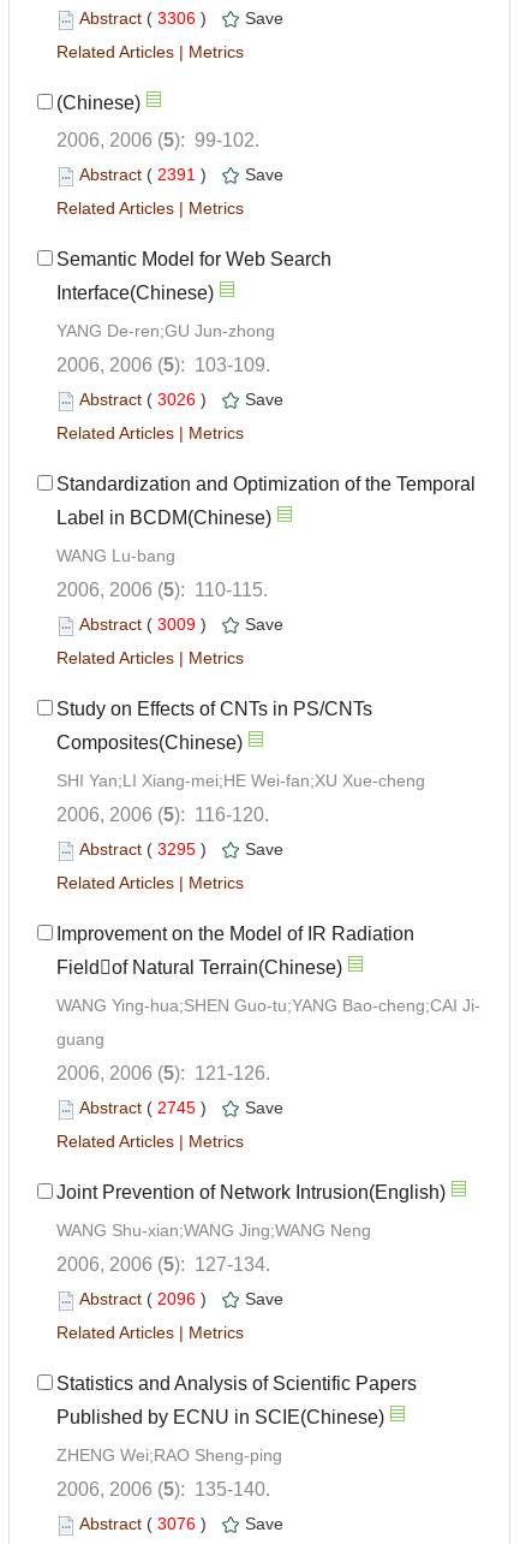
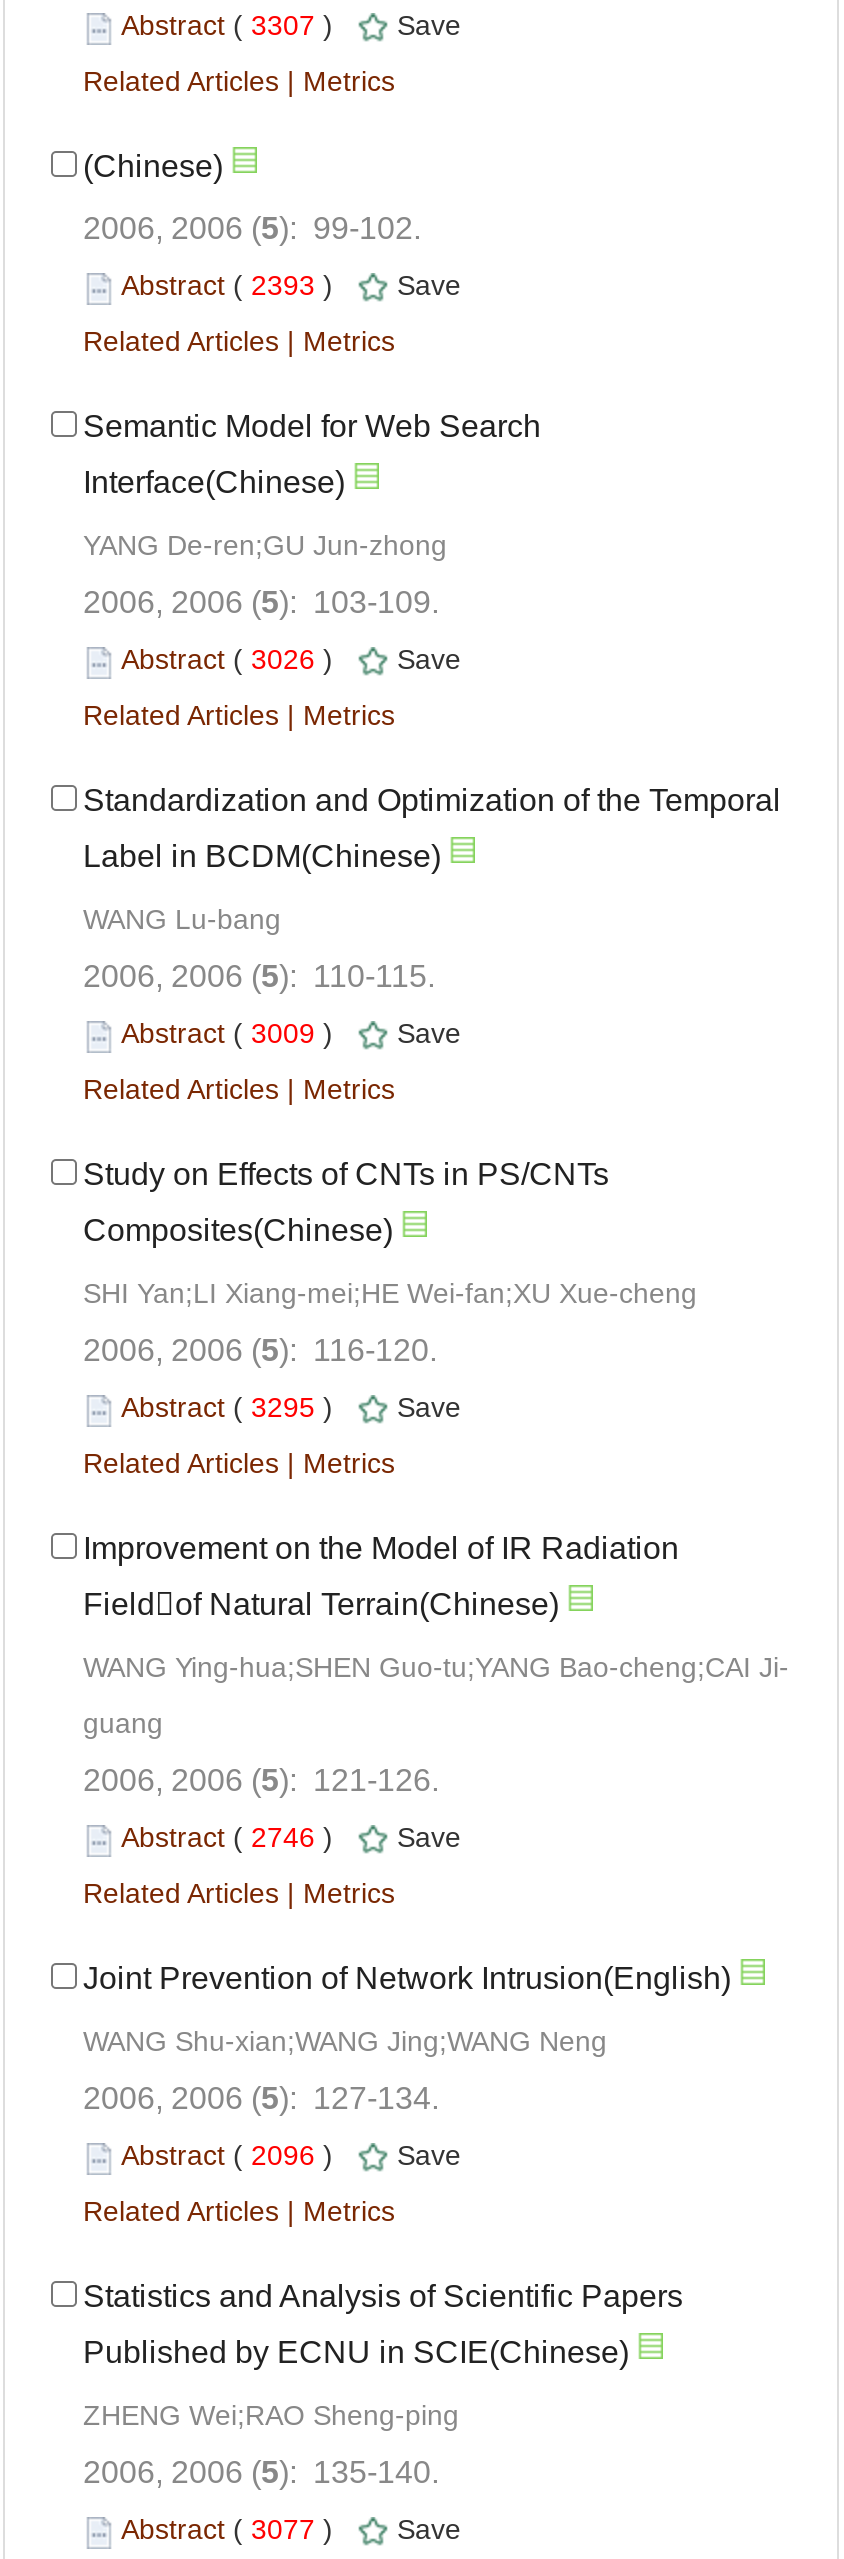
- Abstract (3306) Save
+ Abstract (3307) Save

- Abstract (2391) Save
+ Abstract (2393) Save

- Abstract (2745) Save
+ Abstract (2746) Save

- Abstract (3076) Save
+ Abstract (3077) Save
